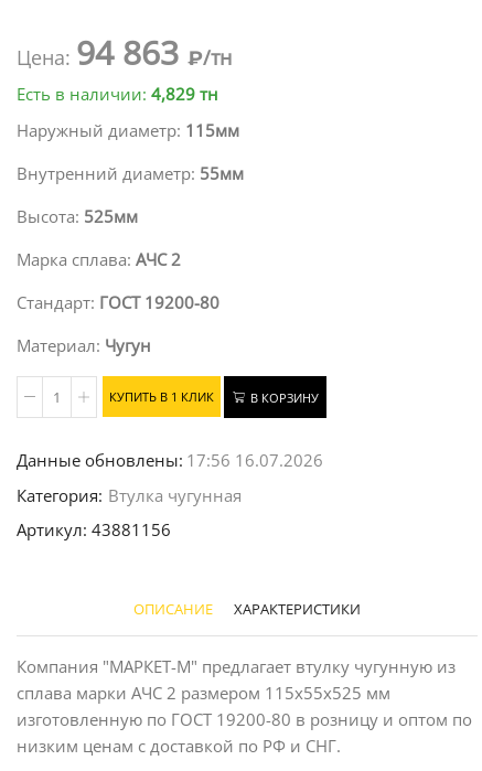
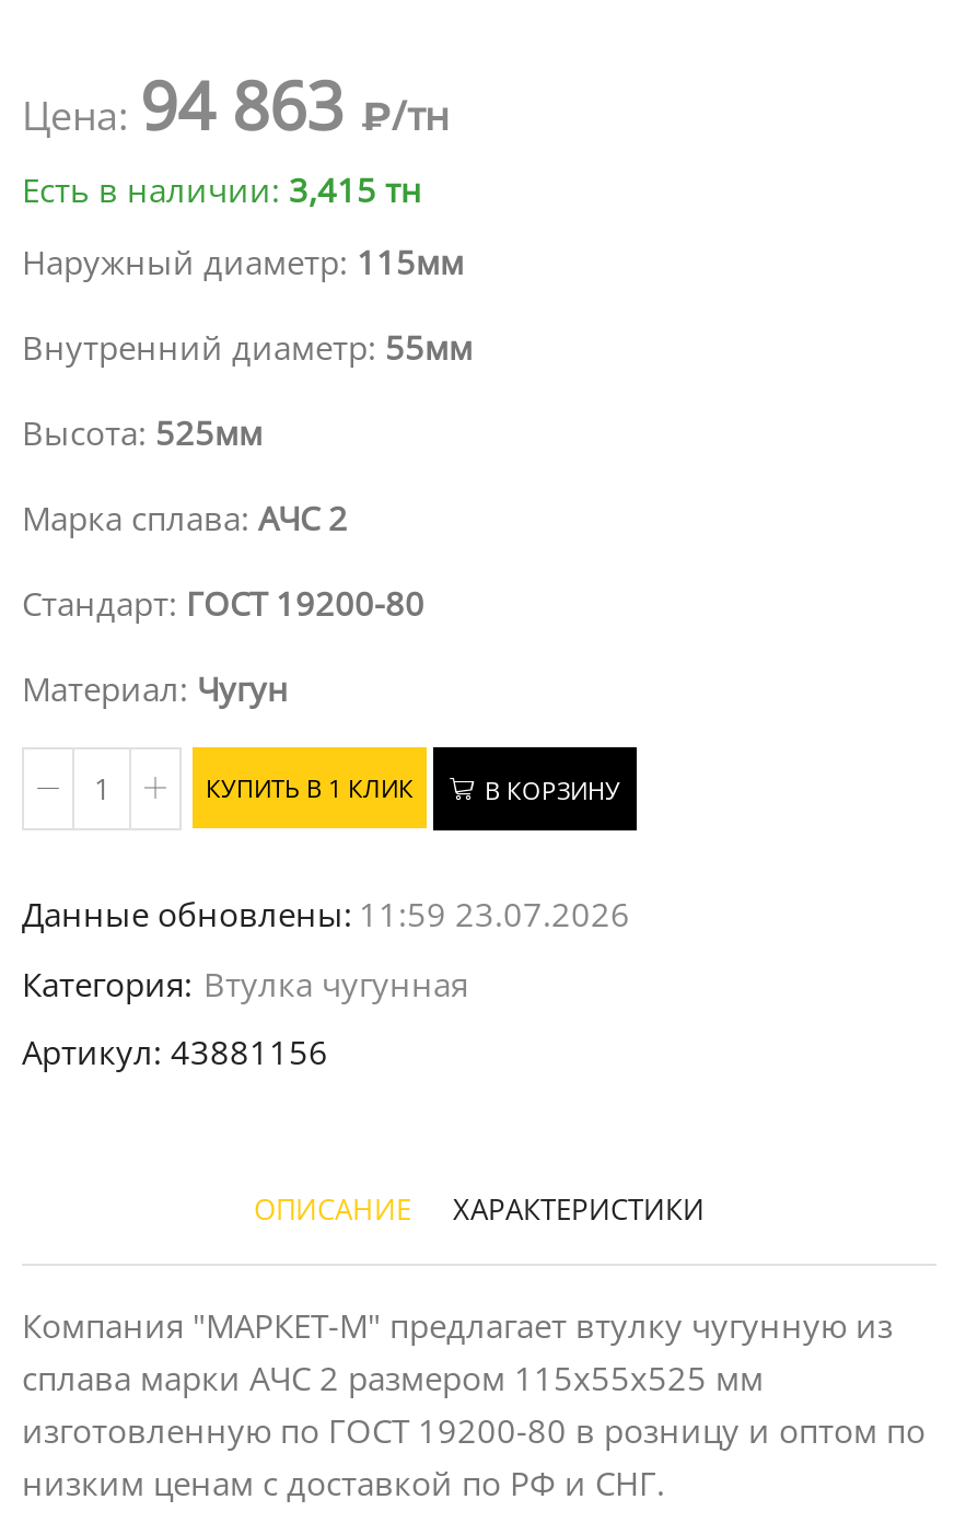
- Есть в наличии: 4,829 тн
+ Есть в наличии: 3,415 тн

- Данные обновлены: 17:56 16.07.2026
+ Данные обновлены: 11:59 23.07.2026
